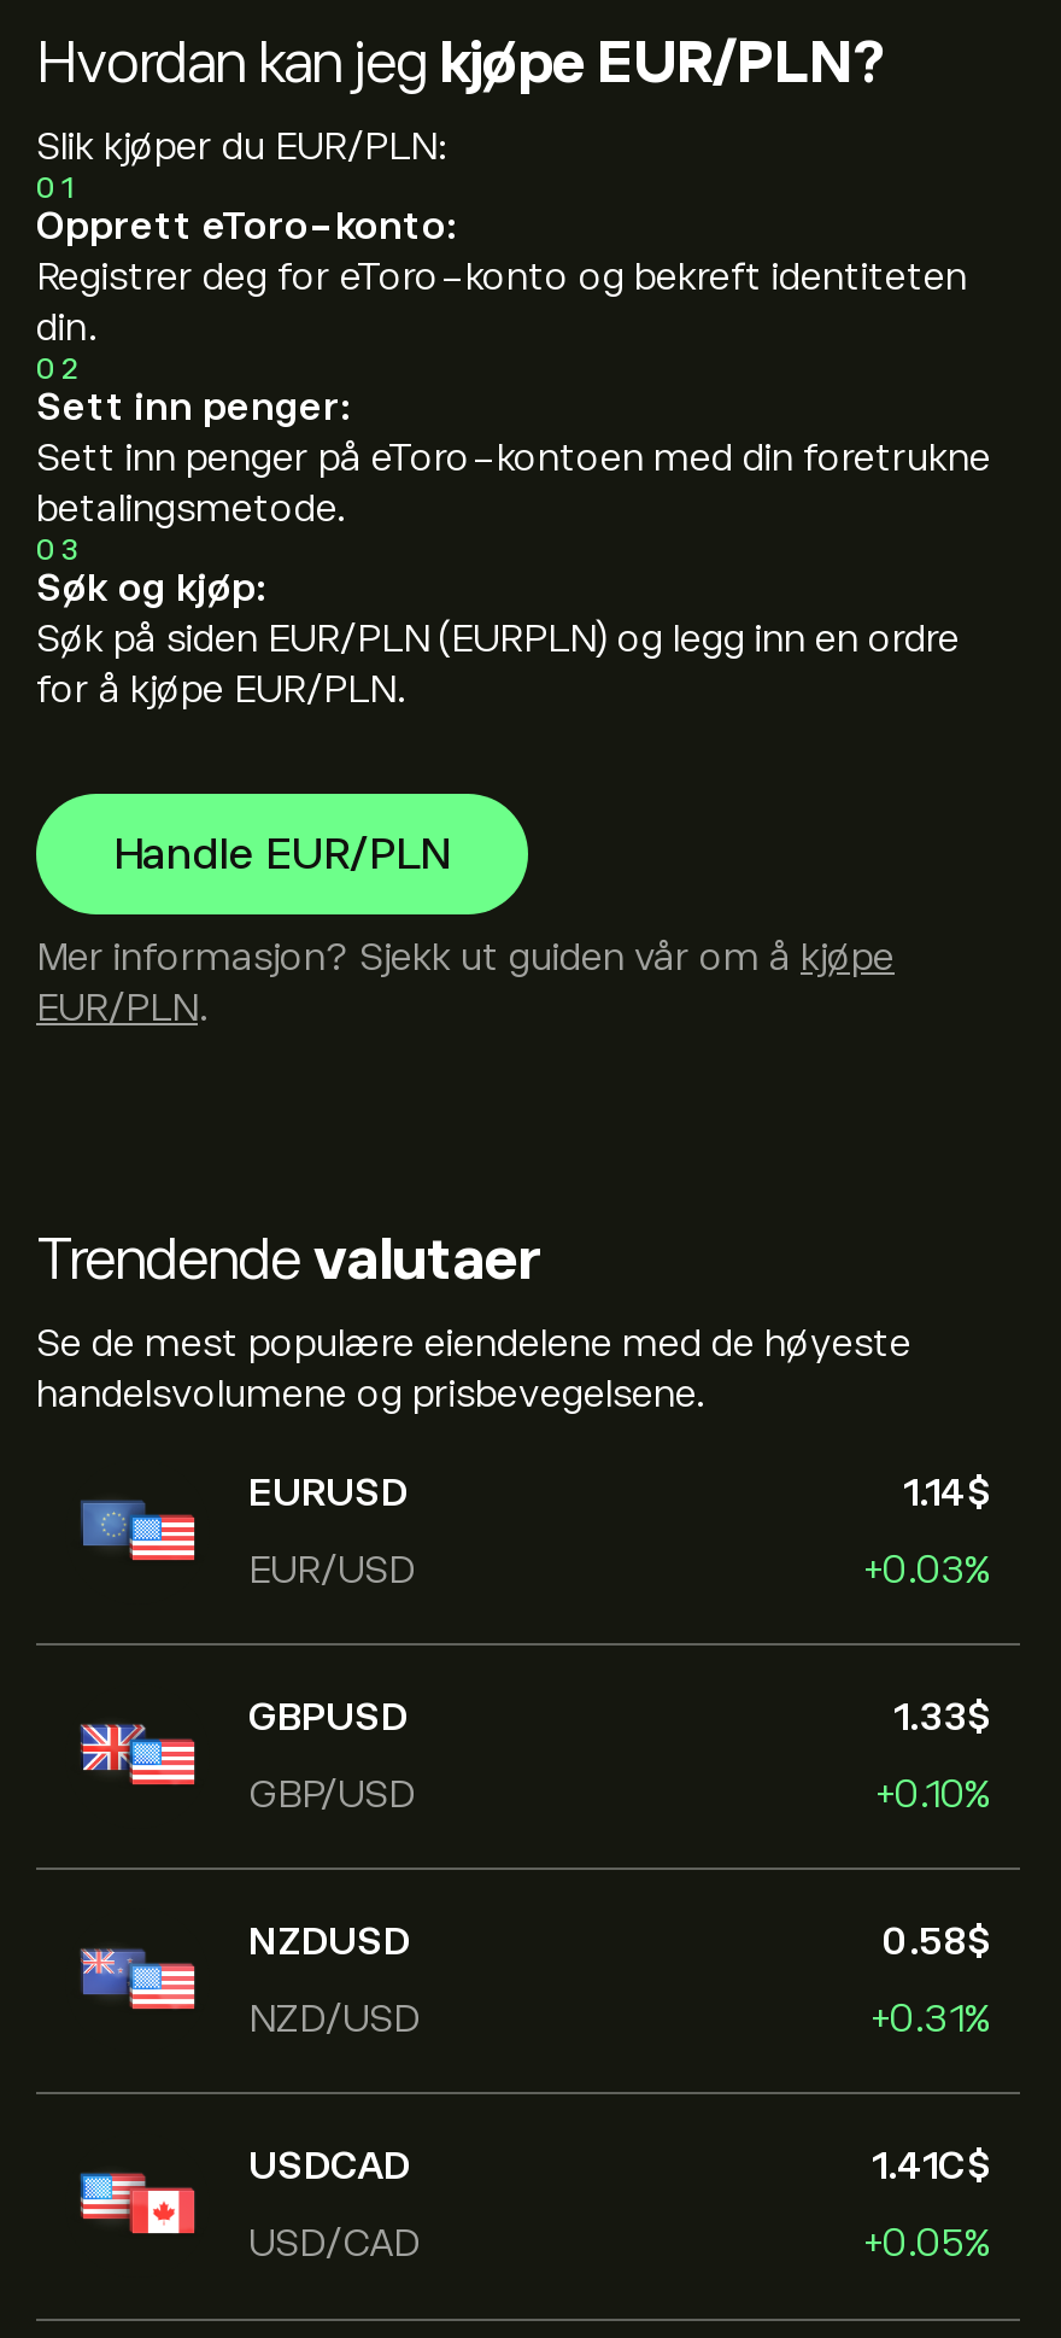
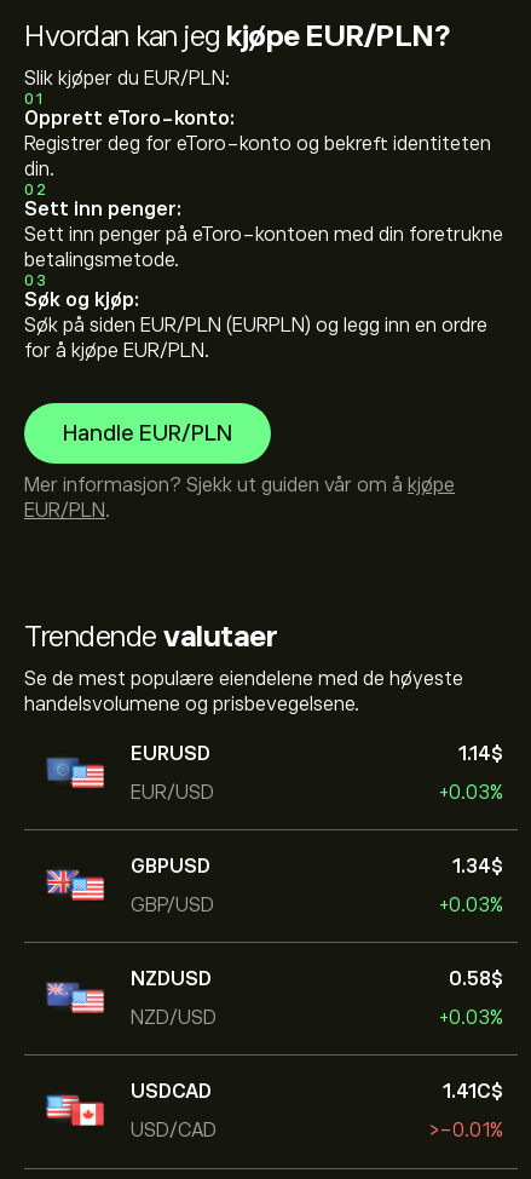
- 1.33$
+ 1.34$

- +0.10%
+ +0.03%

- +0.31%
+ +0.03%

- +0.05%
+ >-0.01%
